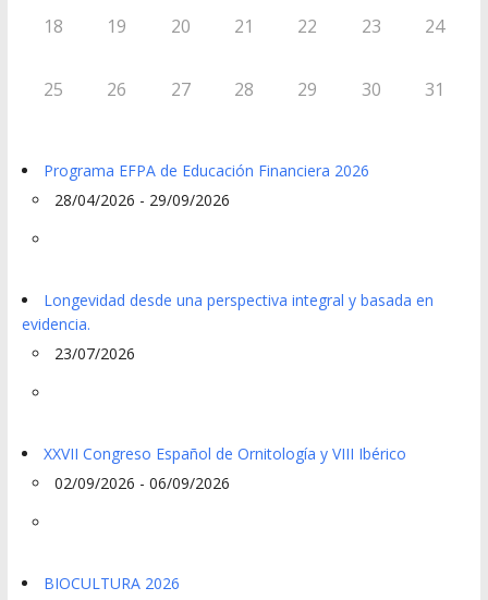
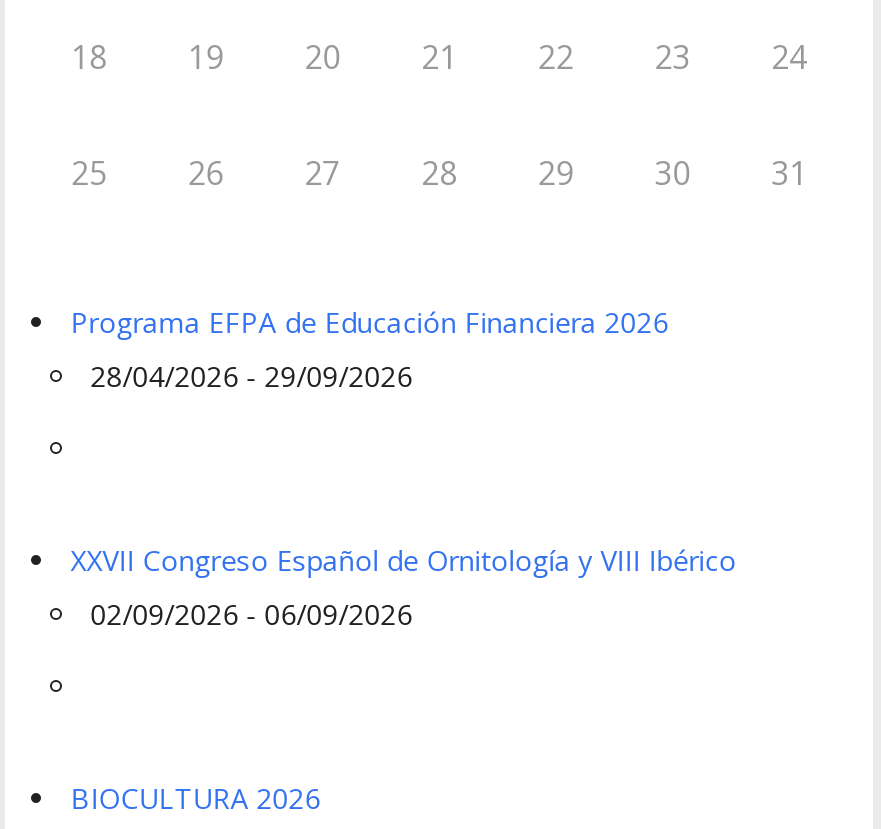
- Longevidad desde una perspectiva integral y basada en
- evidencia.
- 23/07/2026
